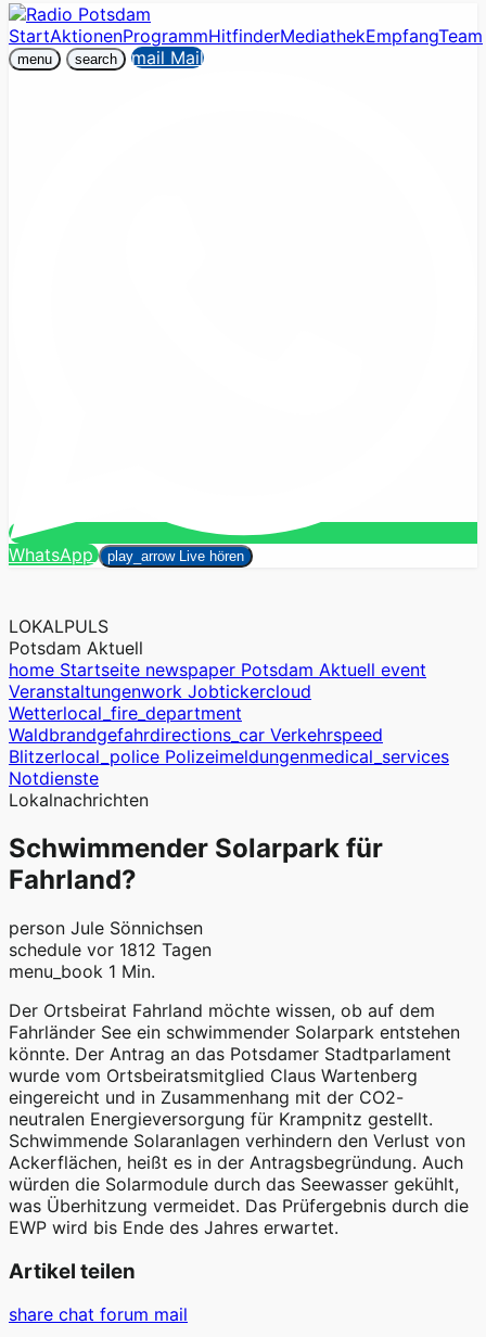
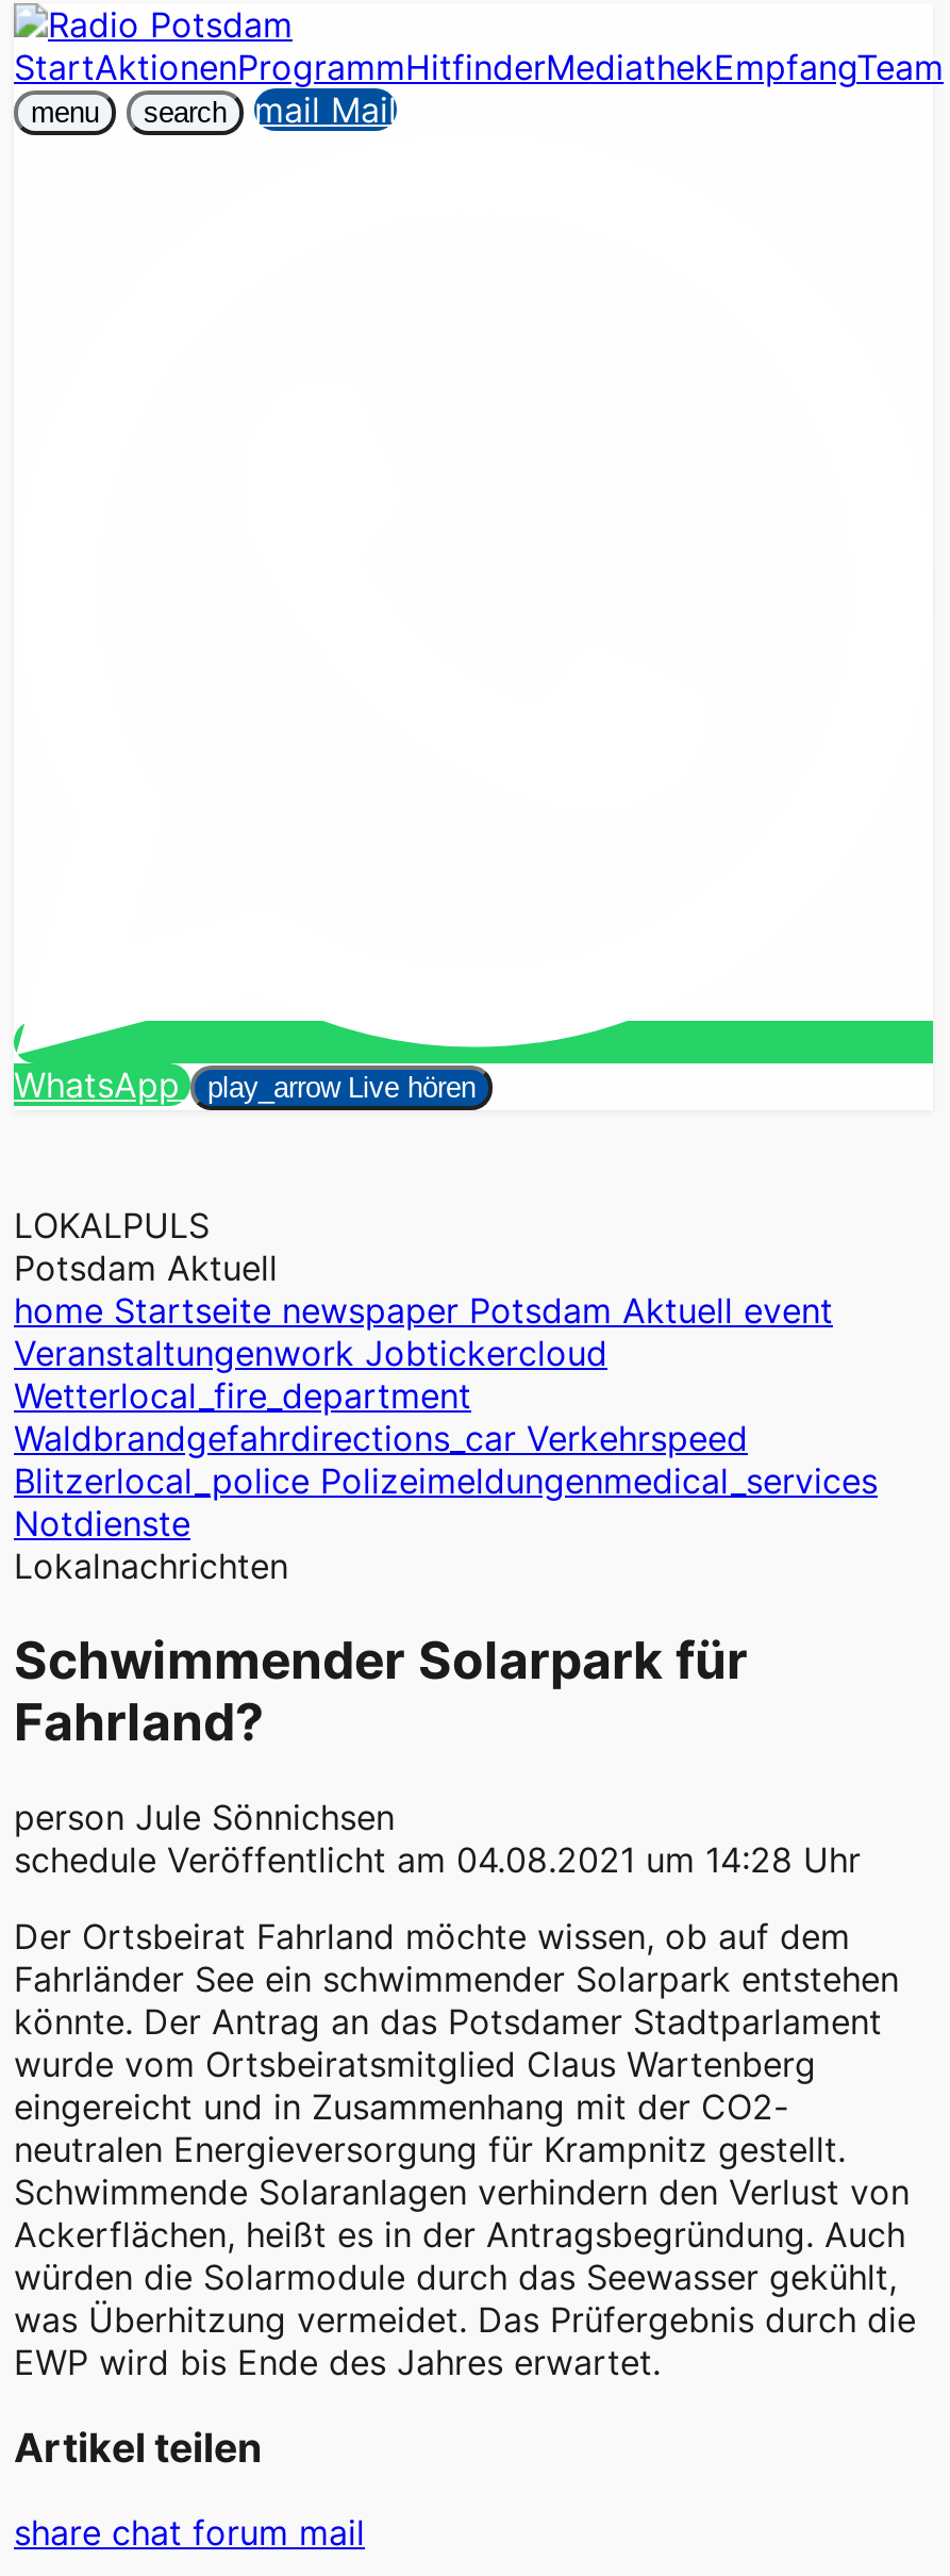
- schedule vor 1812 Tagen
- menu_book 1 Min.
+ schedule Veröffentlicht am 04.08.2021 um 14:28 Uhr
